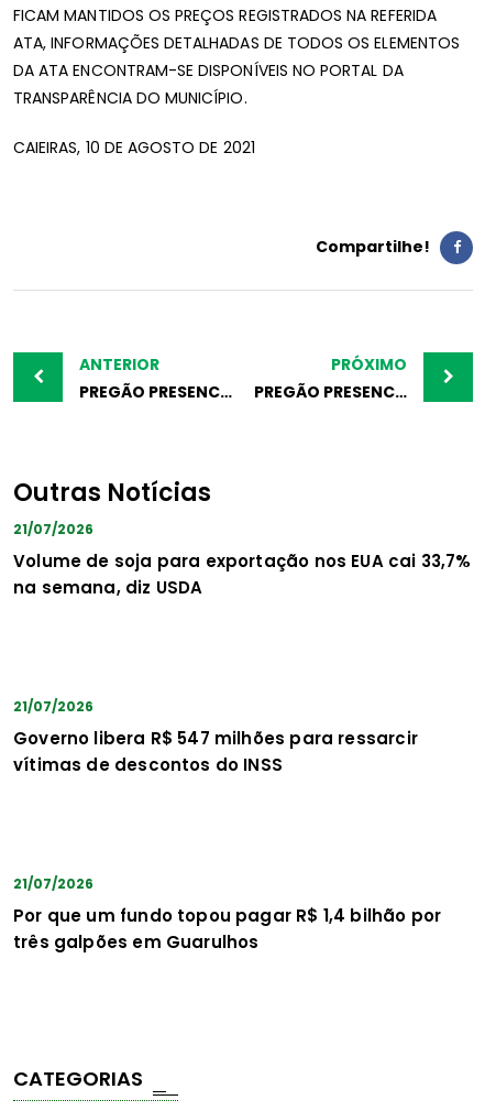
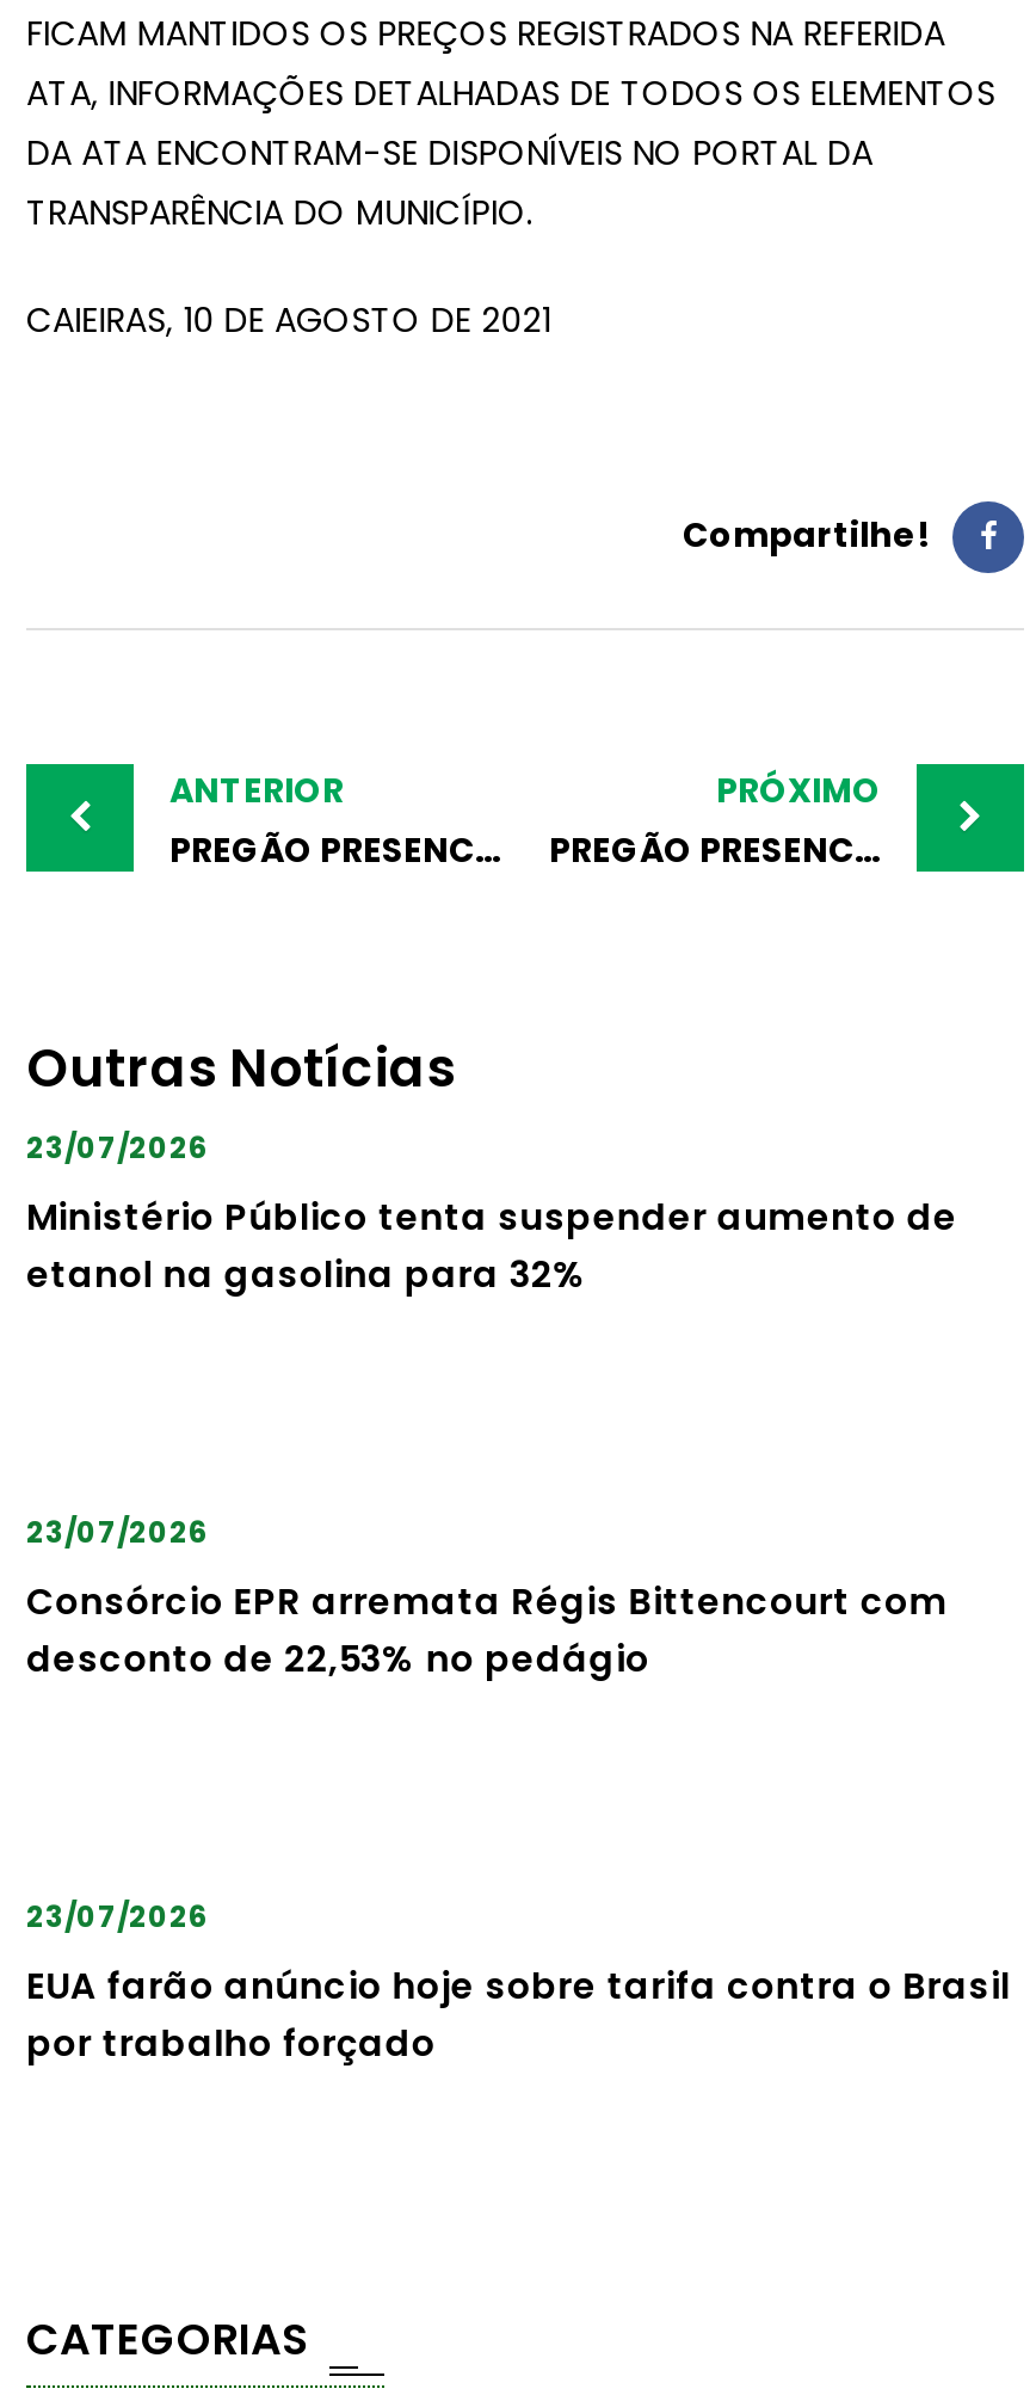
- 21/07/2026
+ 23/07/2026

- Volume de soja para exportação nos EUA cai 33,7%
- na semana, diz USDA
+ Ministério Público tenta suspender aumento de
+ etanol na gasolina para 32%

- 21/07/2026
+ 23/07/2026

- Governo libera R$ 547 milhões para ressarcir
- vítimas de descontos do INSS
+ Consórcio EPR arremata Régis Bittencourt com
+ desconto de 22,53% no pedágio

- 21/07/2026
+ 23/07/2026

- Por que um fundo topou pagar R$ 1,4 bilhão por
- três galpões em Guarulhos
+ EUA farão anúncio hoje sobre tarifa contra o Brasil
+ por trabalho forçado
